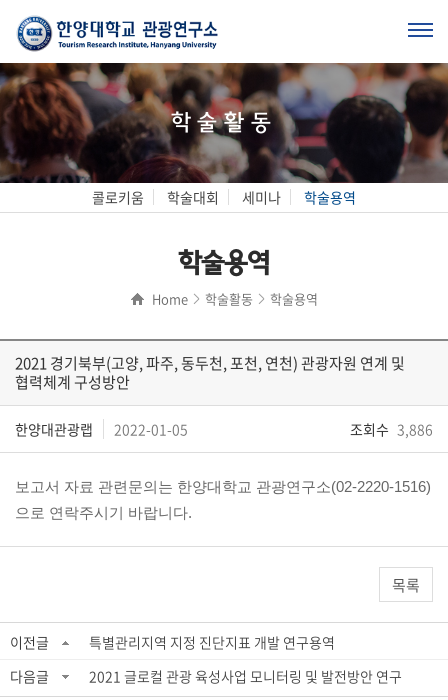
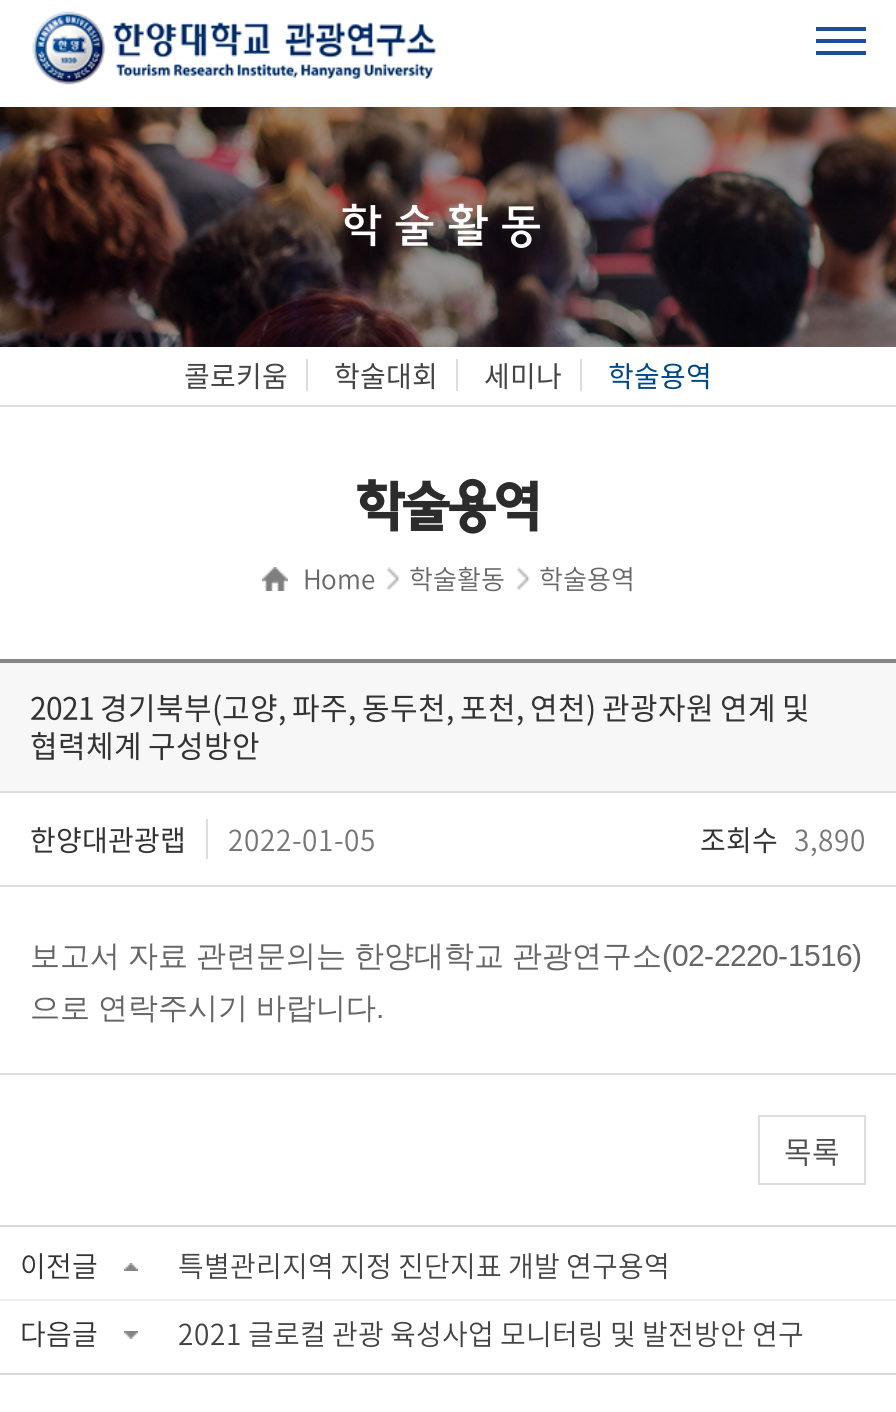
- 조회수 3,886
+ 조회수 3,890
